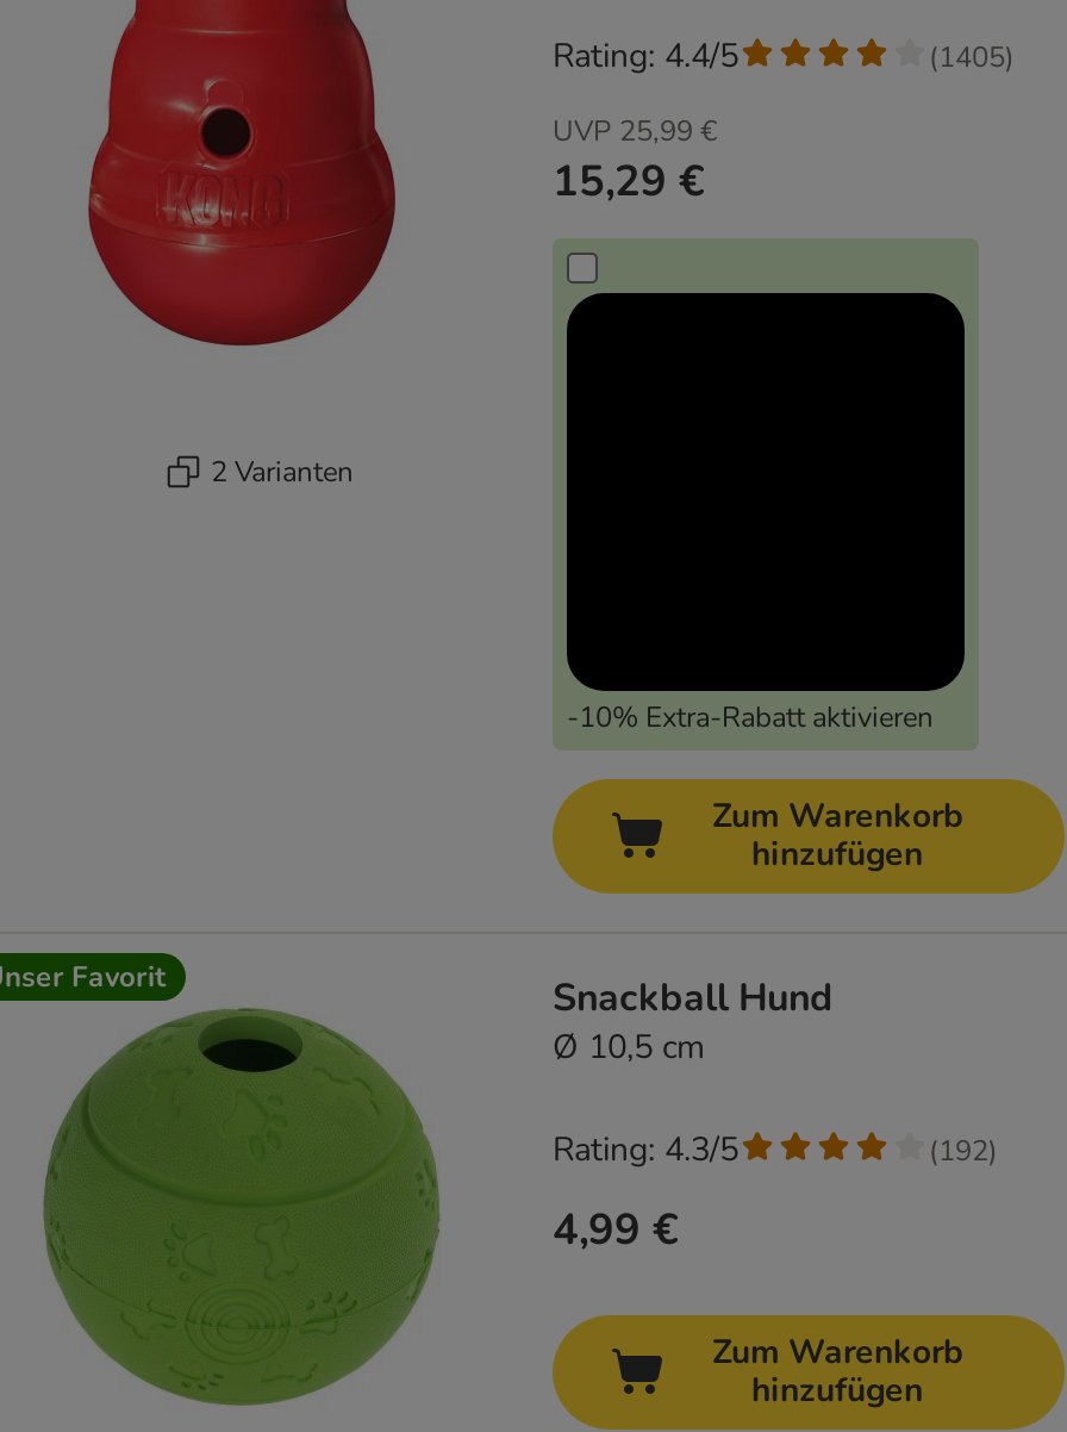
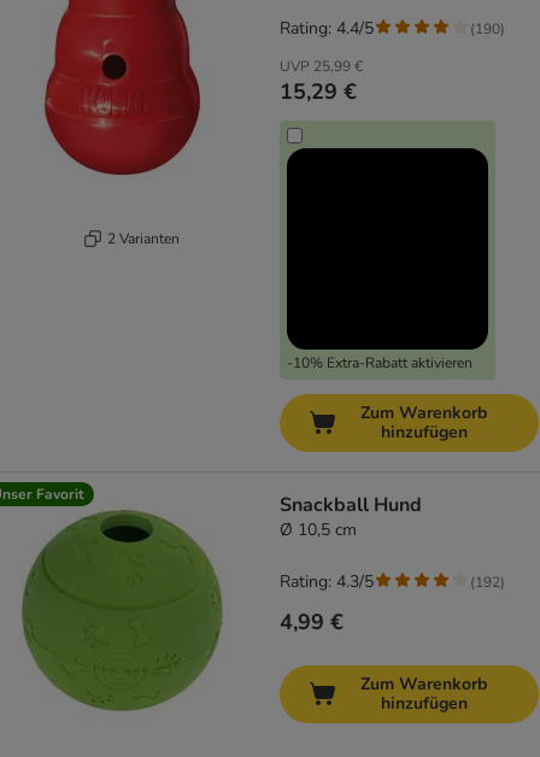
- (1405)
+ (190)
